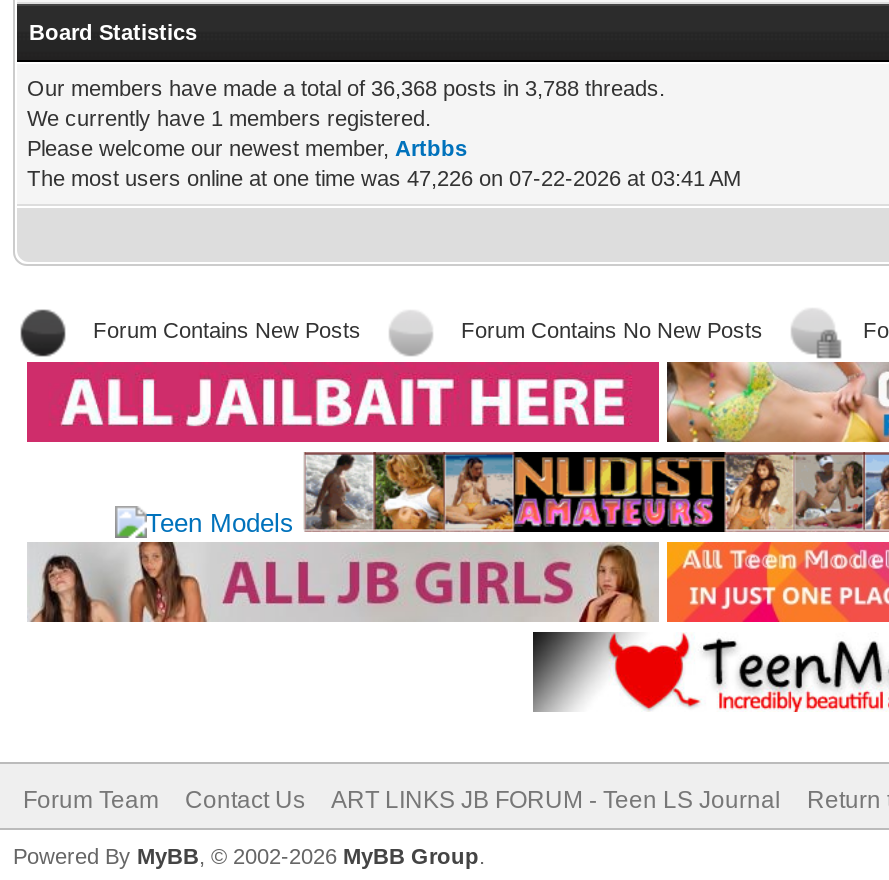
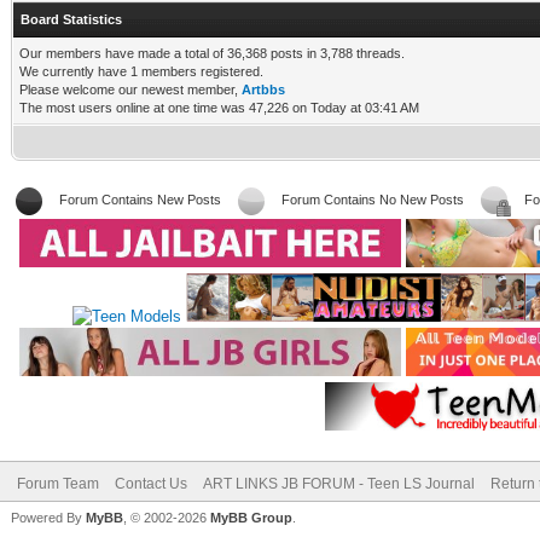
- The most users online at one time was 47,226 on 07-22-2026 at 03:41 AM
+ The most users online at one time was 47,226 on Today at 03:41 AM
